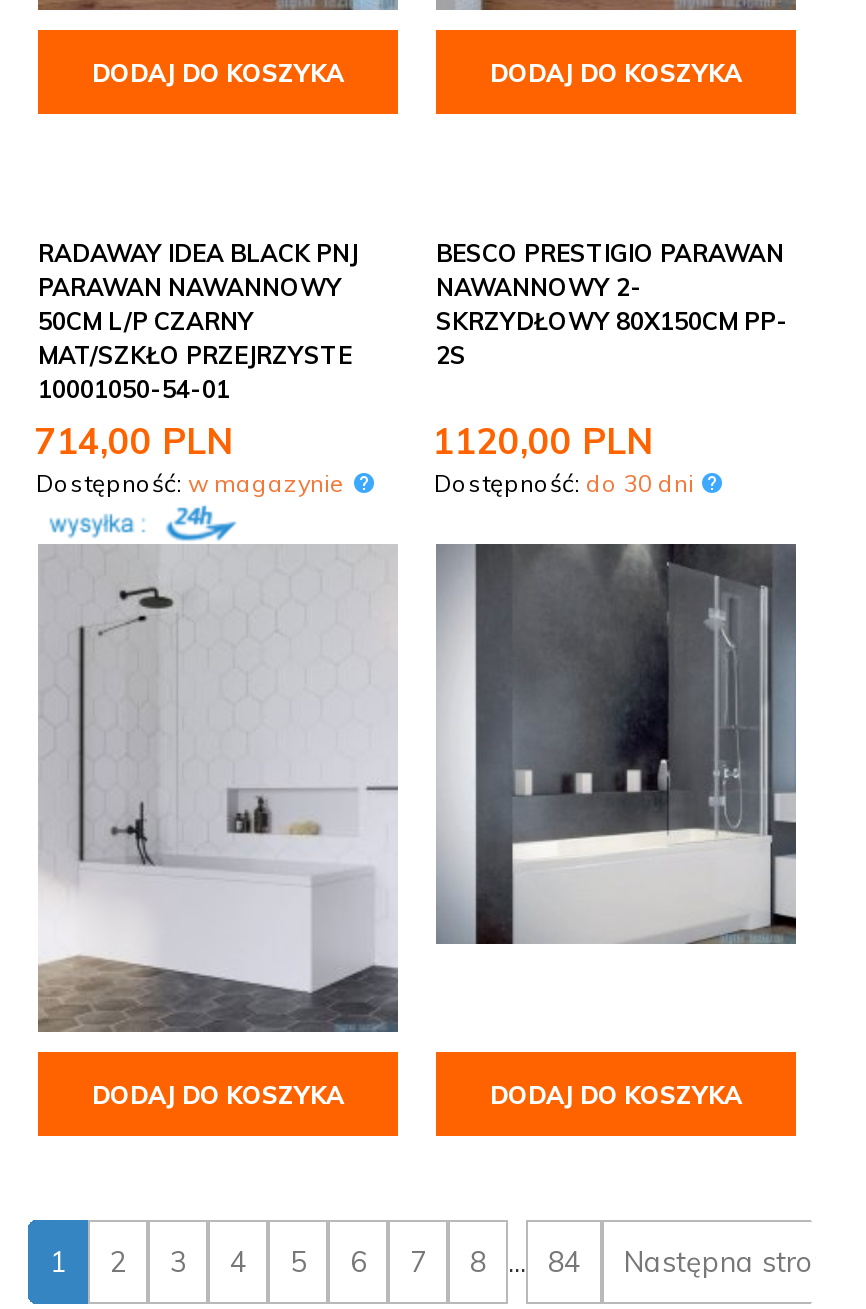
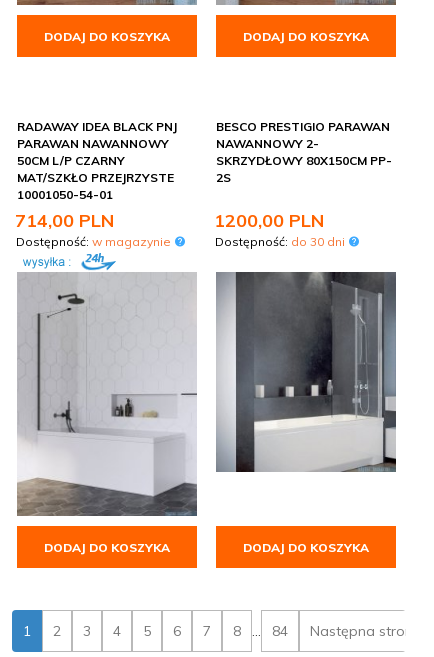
- 1120,00 PLN
+ 1200,00 PLN
